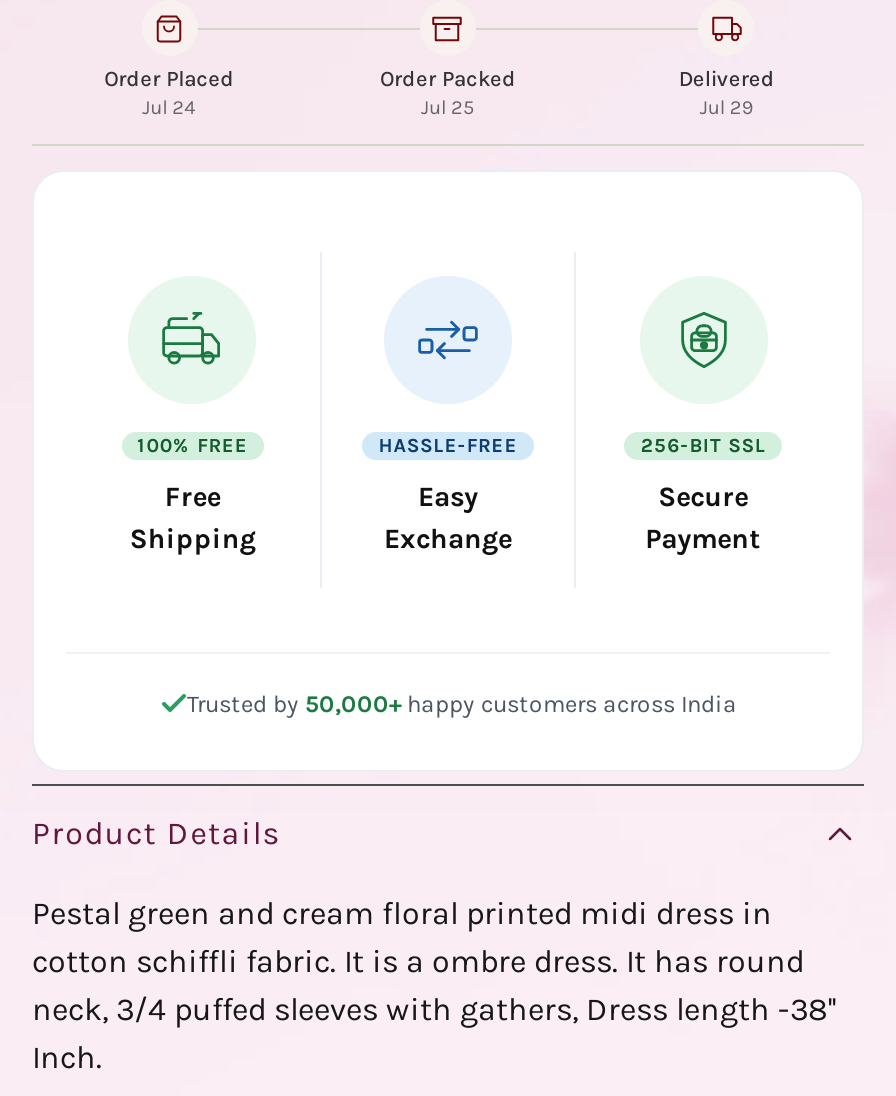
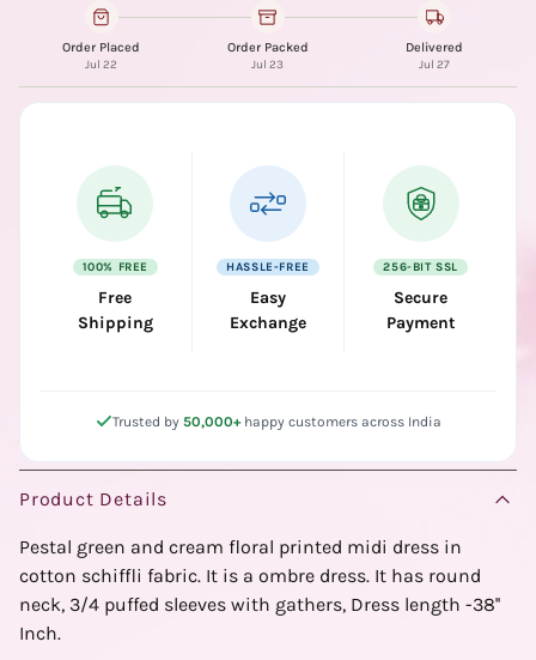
- Jul 24
+ Jul 22

- Jul 25
+ Jul 23

- Jul 29
+ Jul 27
